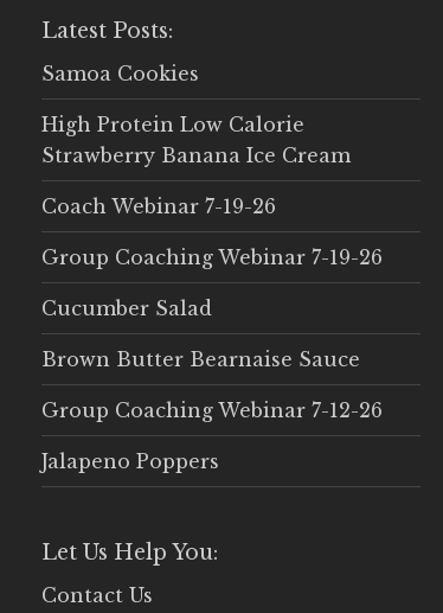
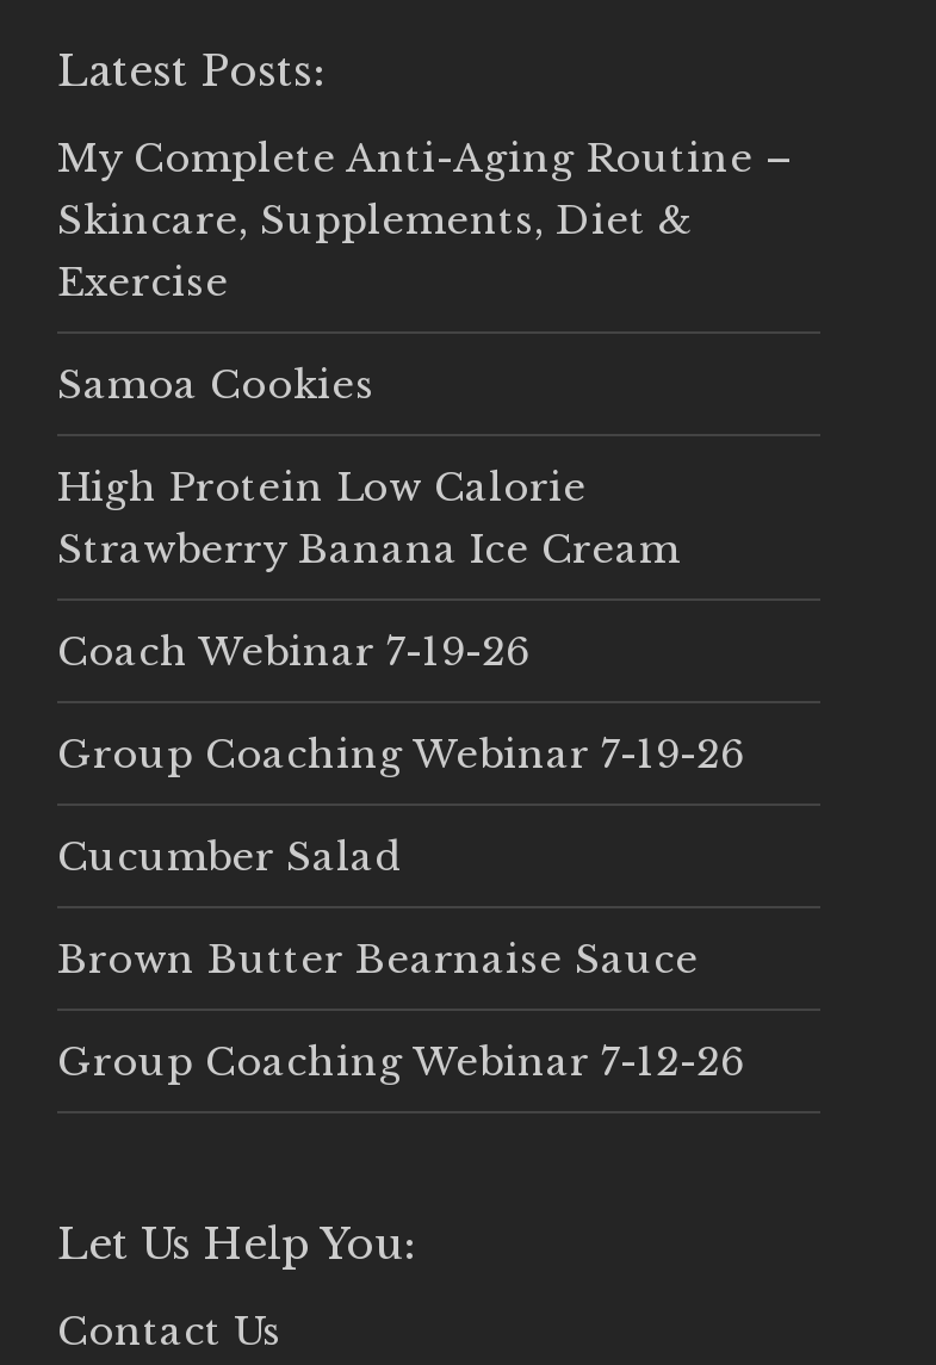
+ My Complete Anti-Aging Routine –
+ Skincare, Supplements, Diet &
+ Exercise

moved down: Samoa Cookies | High Protein Low Calorie | Strawberry Banana Ice Cream | Coach Webinar 7-19-26 | Group Coaching Webinar 7-19-26 | Cucumber Salad | Brown Butter Bearnaise Sauce | Group Coaching Webinar 7-12-26

- Jalapeno Poppers
